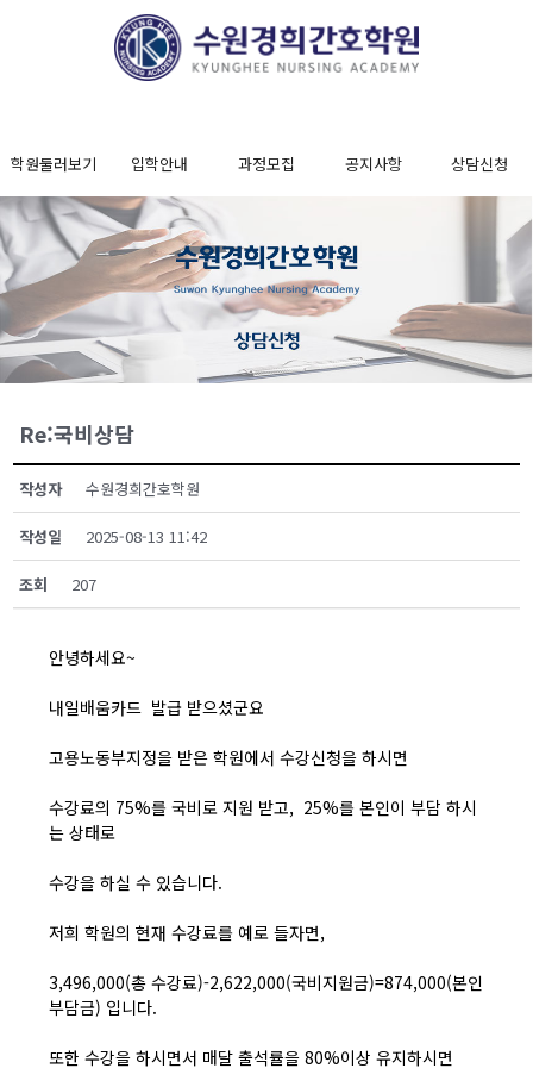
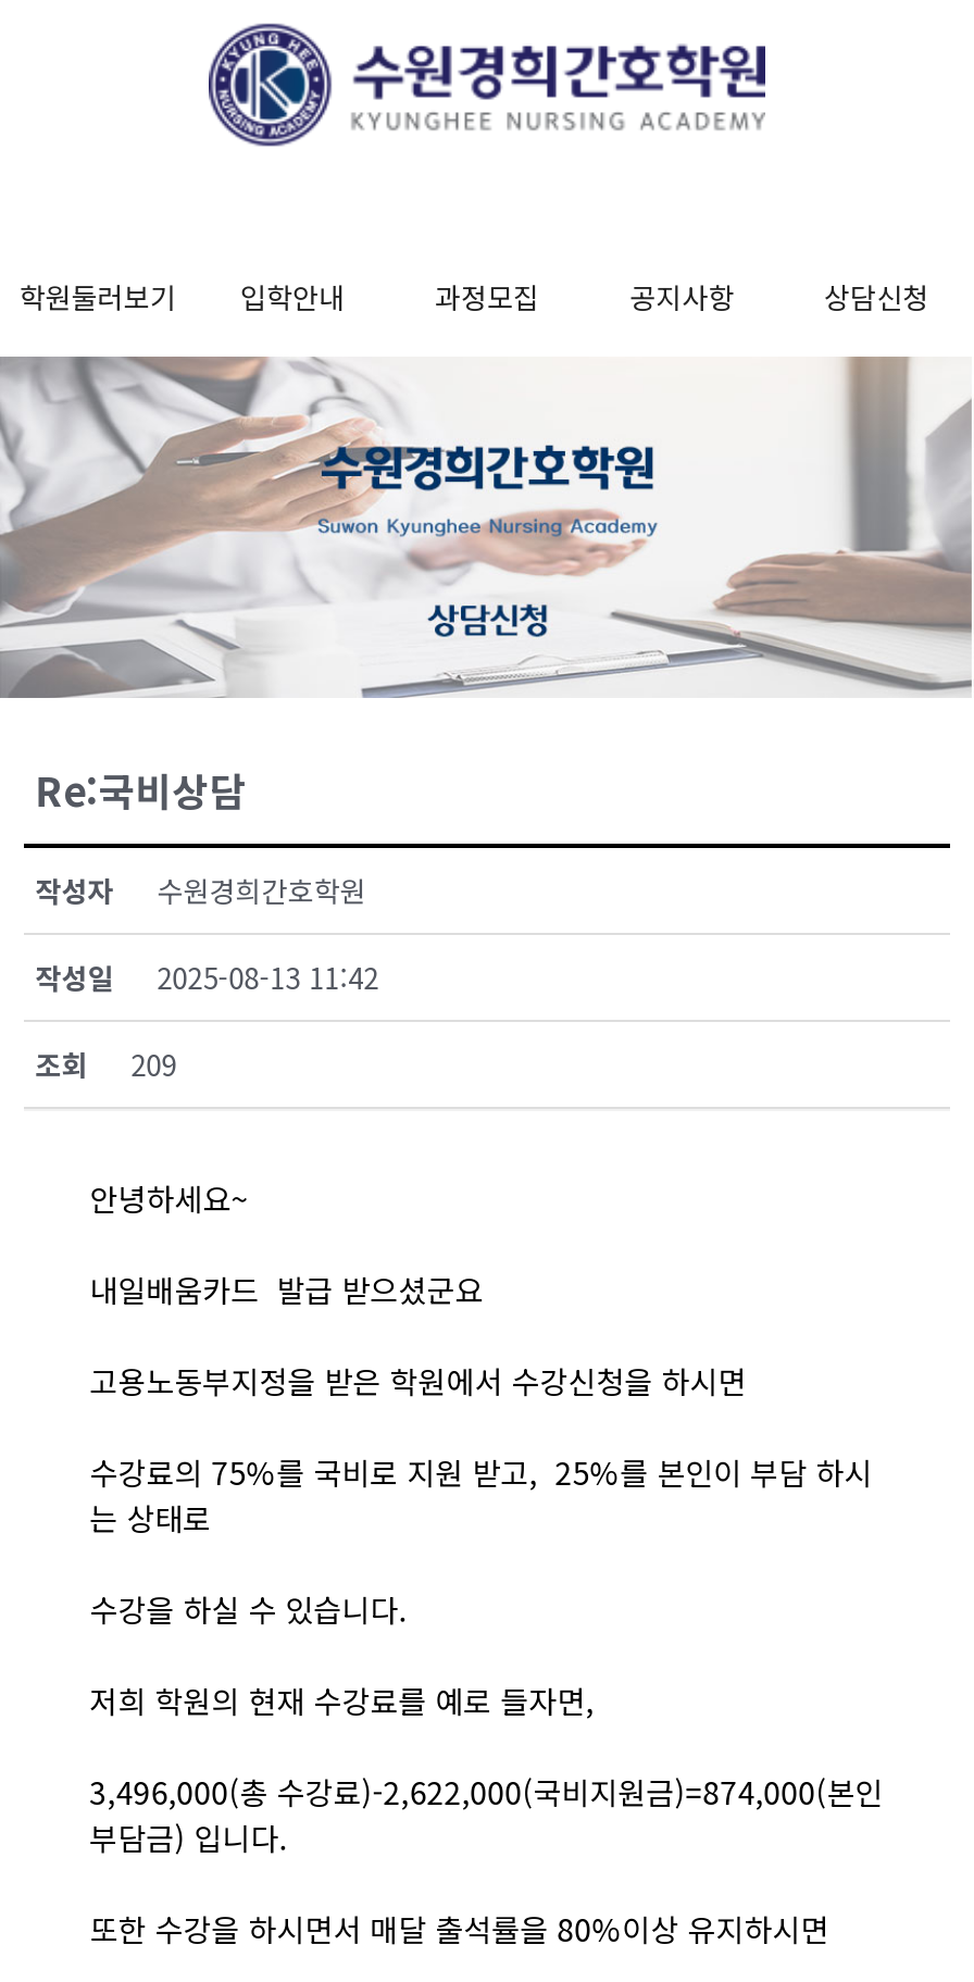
- 조회 207
+ 조회 209
